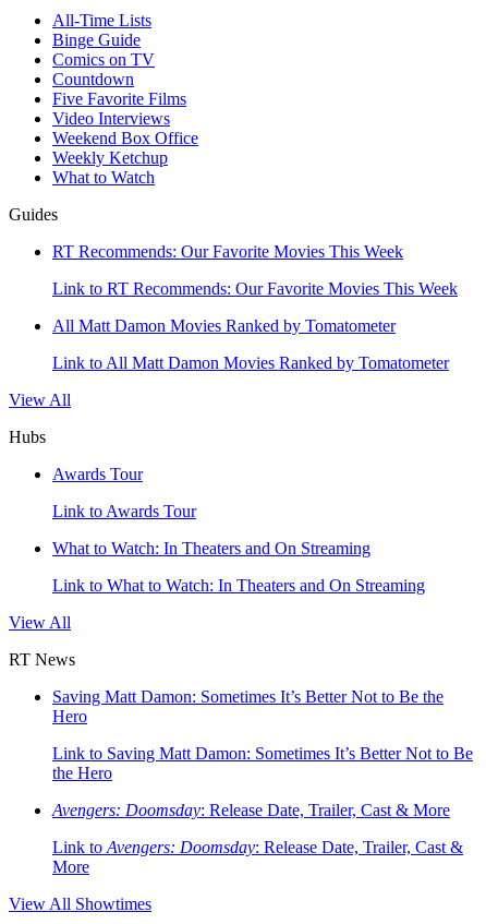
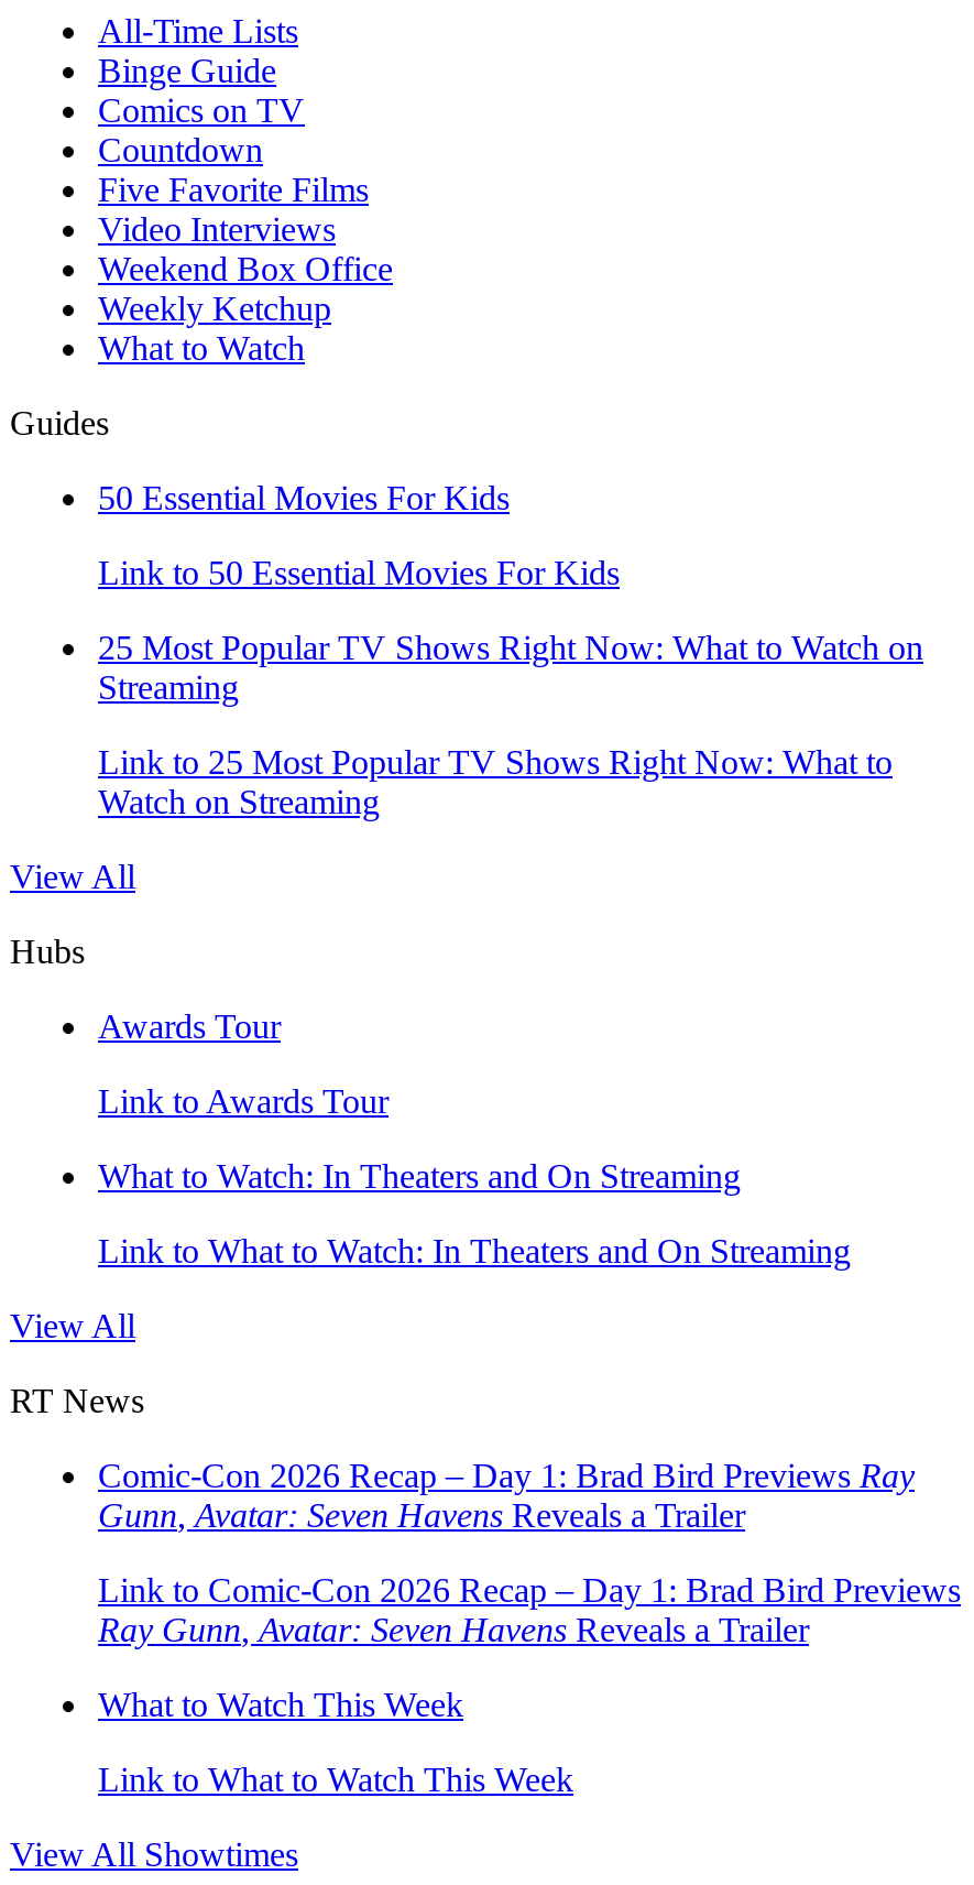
- RT Recommends: Our Favorite Movies This Week
+ 50 Essential Movies For Kids

- Link to RT Recommends: Our Favorite Movies This Week
+ Link to 50 Essential Movies For Kids

- All Matt Damon Movies Ranked by Tomatometer
+ 25 Most Popular TV Shows Right Now: What to Watch on
+ Streaming

- Link to All Matt Damon Movies Ranked by Tomatometer
+ Link to 25 Most Popular TV Shows Right Now: What to
+ Watch on Streaming

moved down: View All | Hubs | Awards Tour | Link to Awards Tour | What to Watch: In Theaters and On Streaming | Link to What to Watch: In Theaters and On Streaming | View All | RT News

- Saving Matt Damon: Sometimes It’s Better Not to Be the
- Hero
+ Comic-Con 2026 Recap – Day 1: Brad Bird Previews Ray
+ Gunn, Avatar: Seven Havens Reveals a Trailer

- Link to Saving Matt Damon: Sometimes It’s Better Not to Be
- the Hero
+ Link to Comic-Con 2026 Recap – Day 1: Brad Bird Previews
+ Ray Gunn, Avatar: Seven Havens Reveals a Trailer

- Avengers: Doomsday: Release Date, Trailer, Cast & More
+ What to Watch This Week

- Link to Avengers: Doomsday: Release Date, Trailer, Cast &
- More
+ Link to What to Watch This Week
